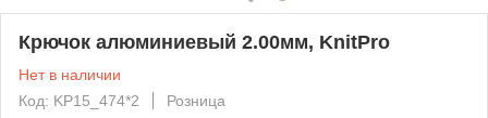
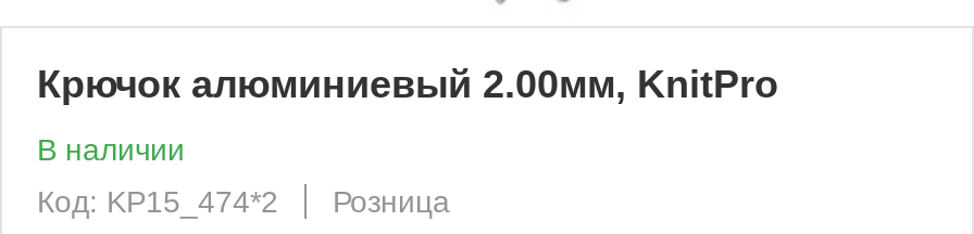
- Нет в наличии
+ В наличии
